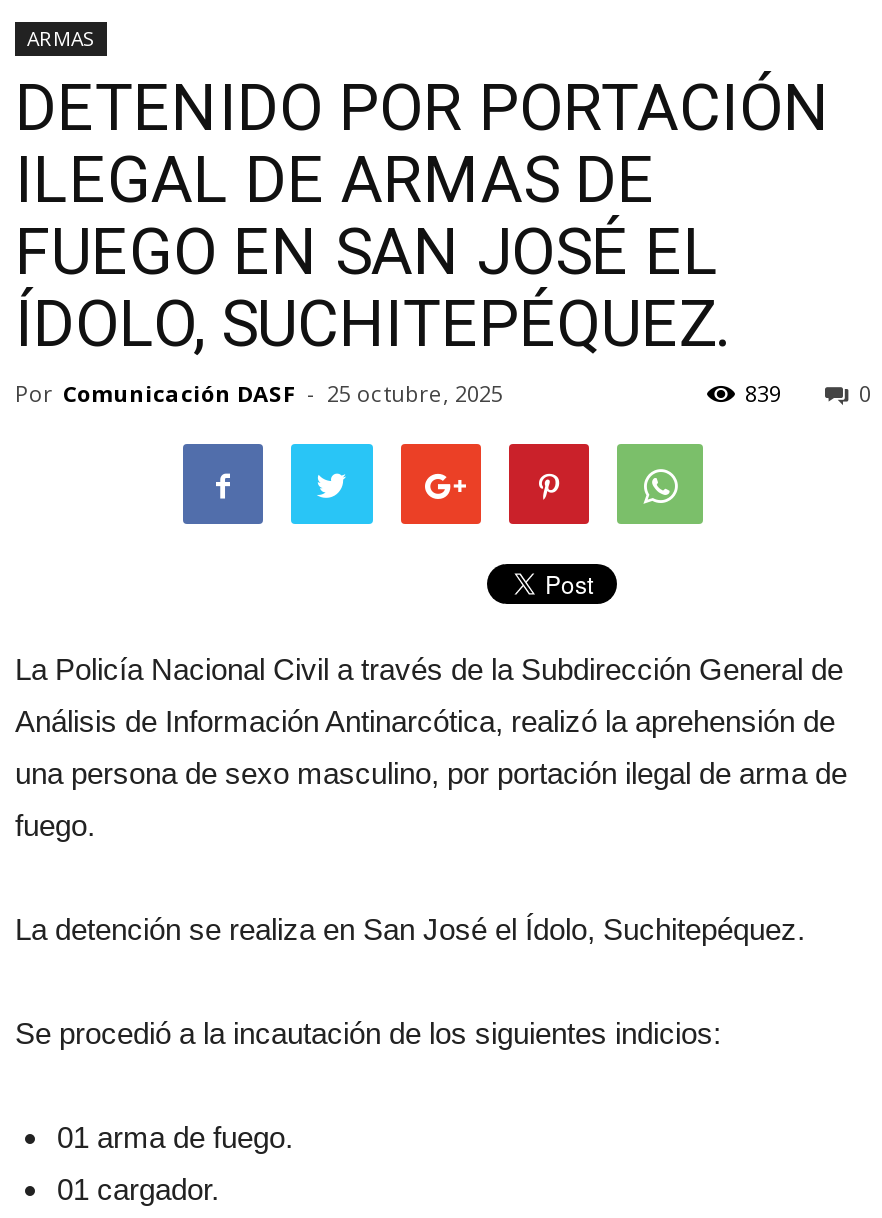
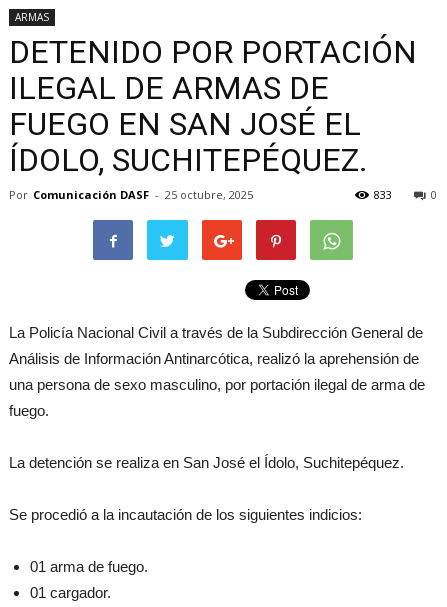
- 839
+ 833
